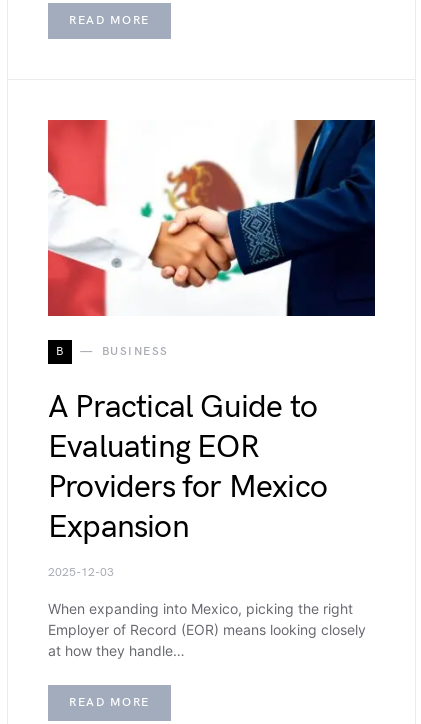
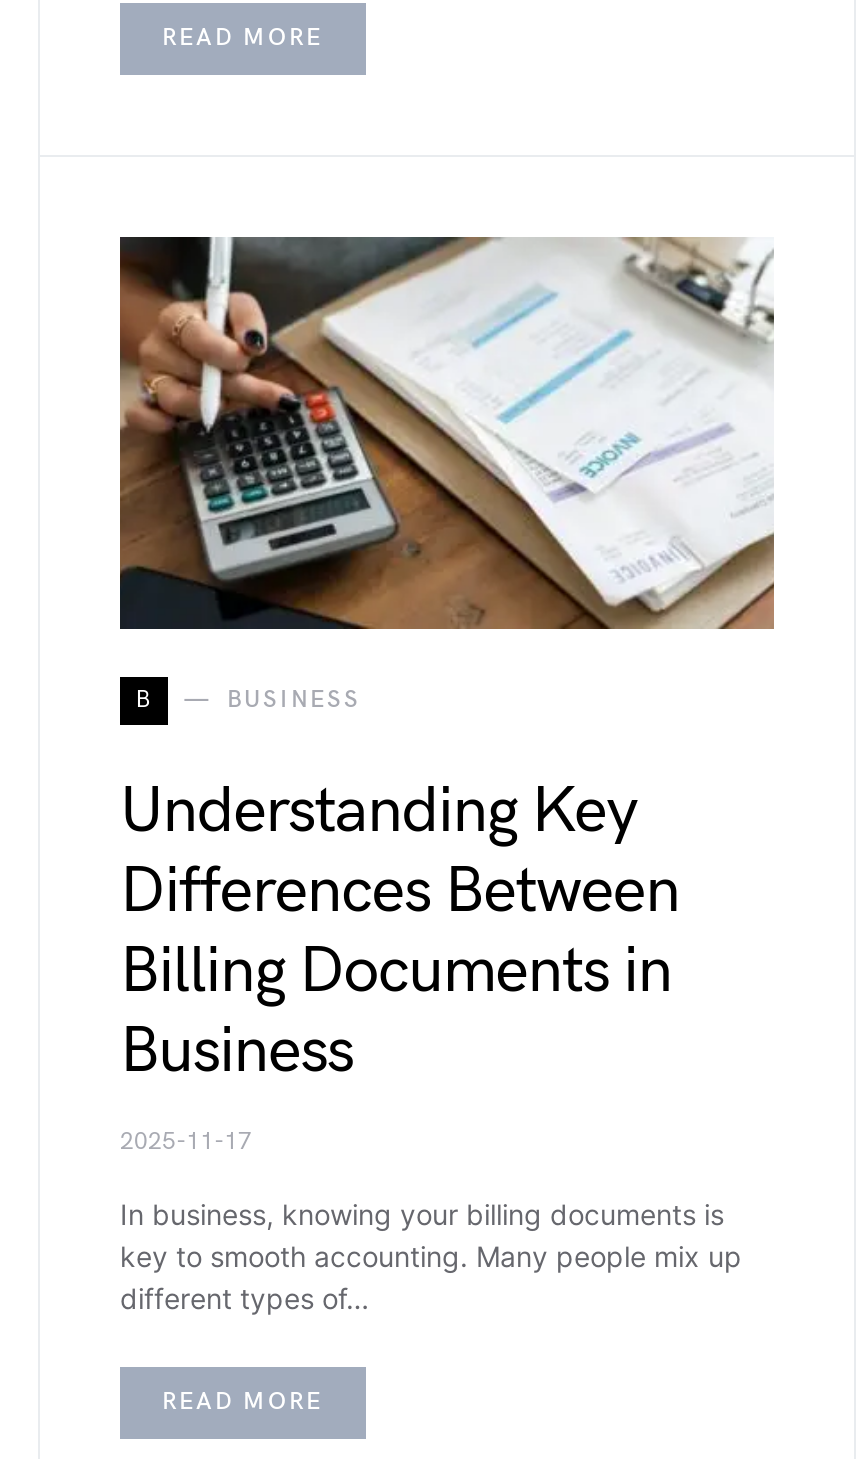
- [image]
+ [image]

- A Practical Guide to
- Evaluating EOR
- Providers for Mexico
- Expansion
+ Understanding Key
+ Differences Between
+ Billing Documents in
+ Business

- 2025-12-03
+ 2025-11-17

- When expanding into Mexico, picking the right
- Employer of Record (EOR) means looking closely
- at how they handle…
+ In business, knowing your billing documents is
+ key to smooth accounting. Many people mix up
+ different types of…
